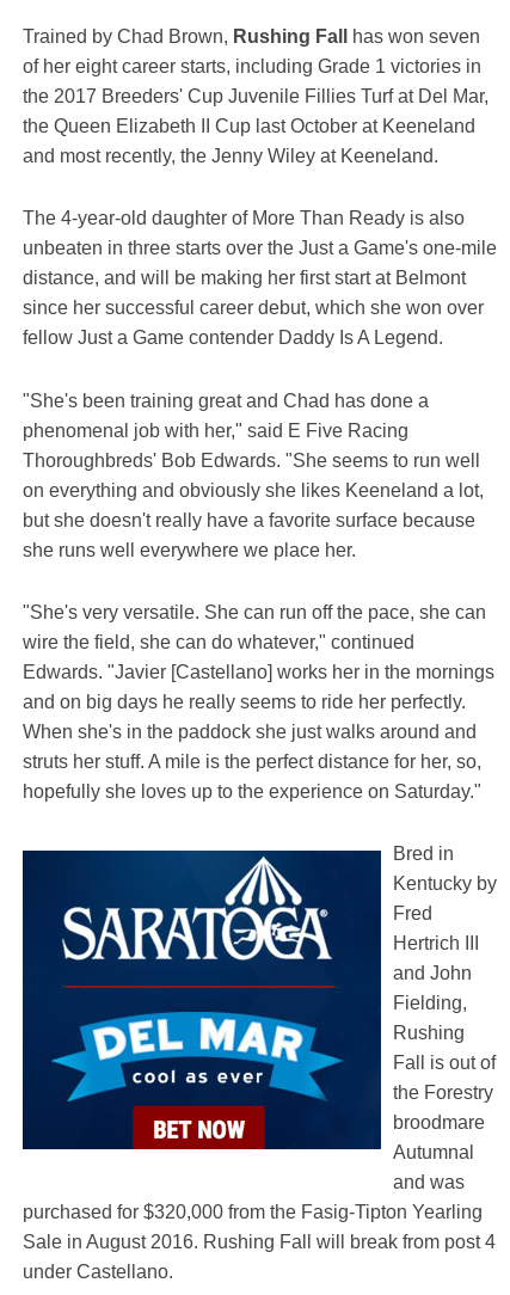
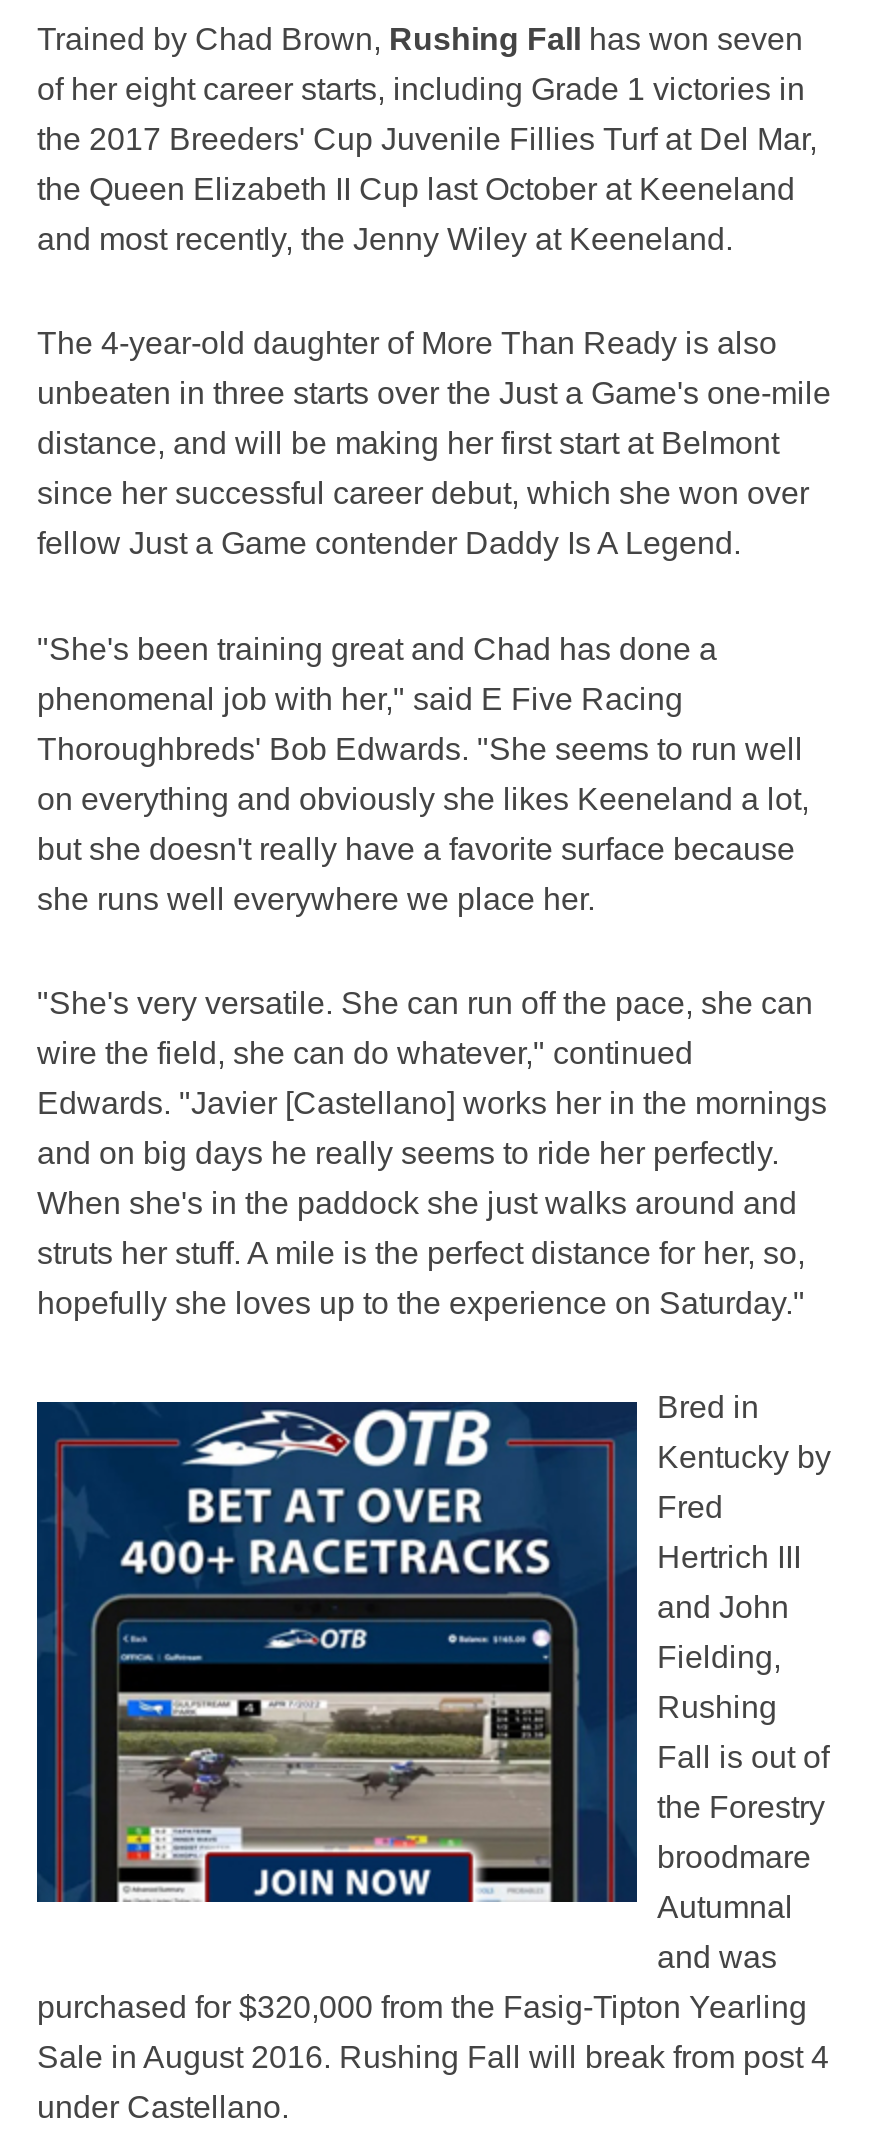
- [image]
+ [image]
